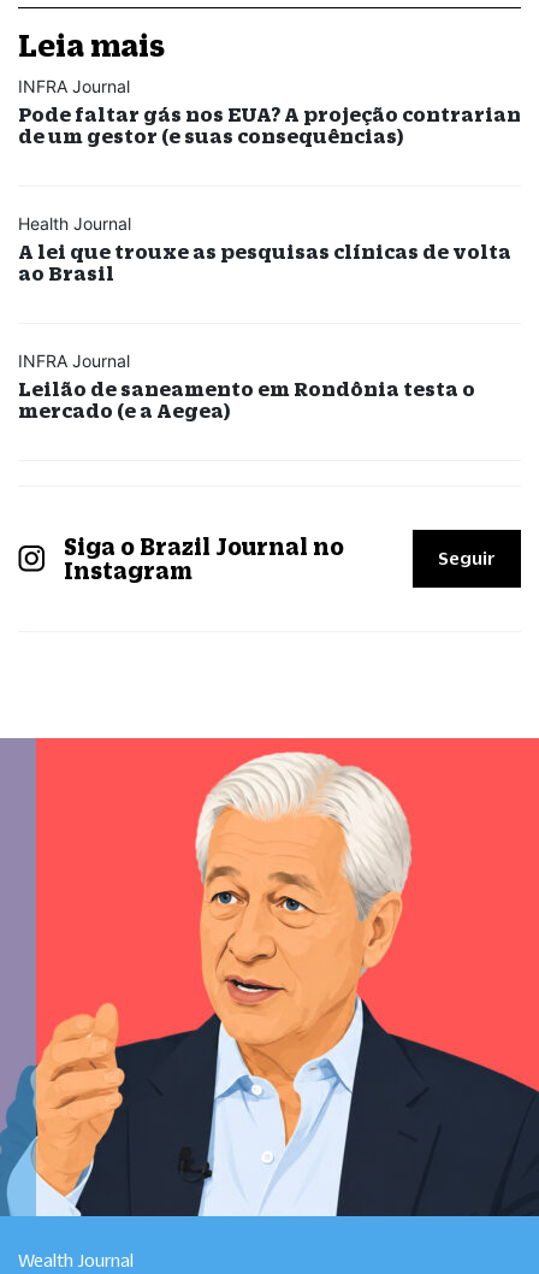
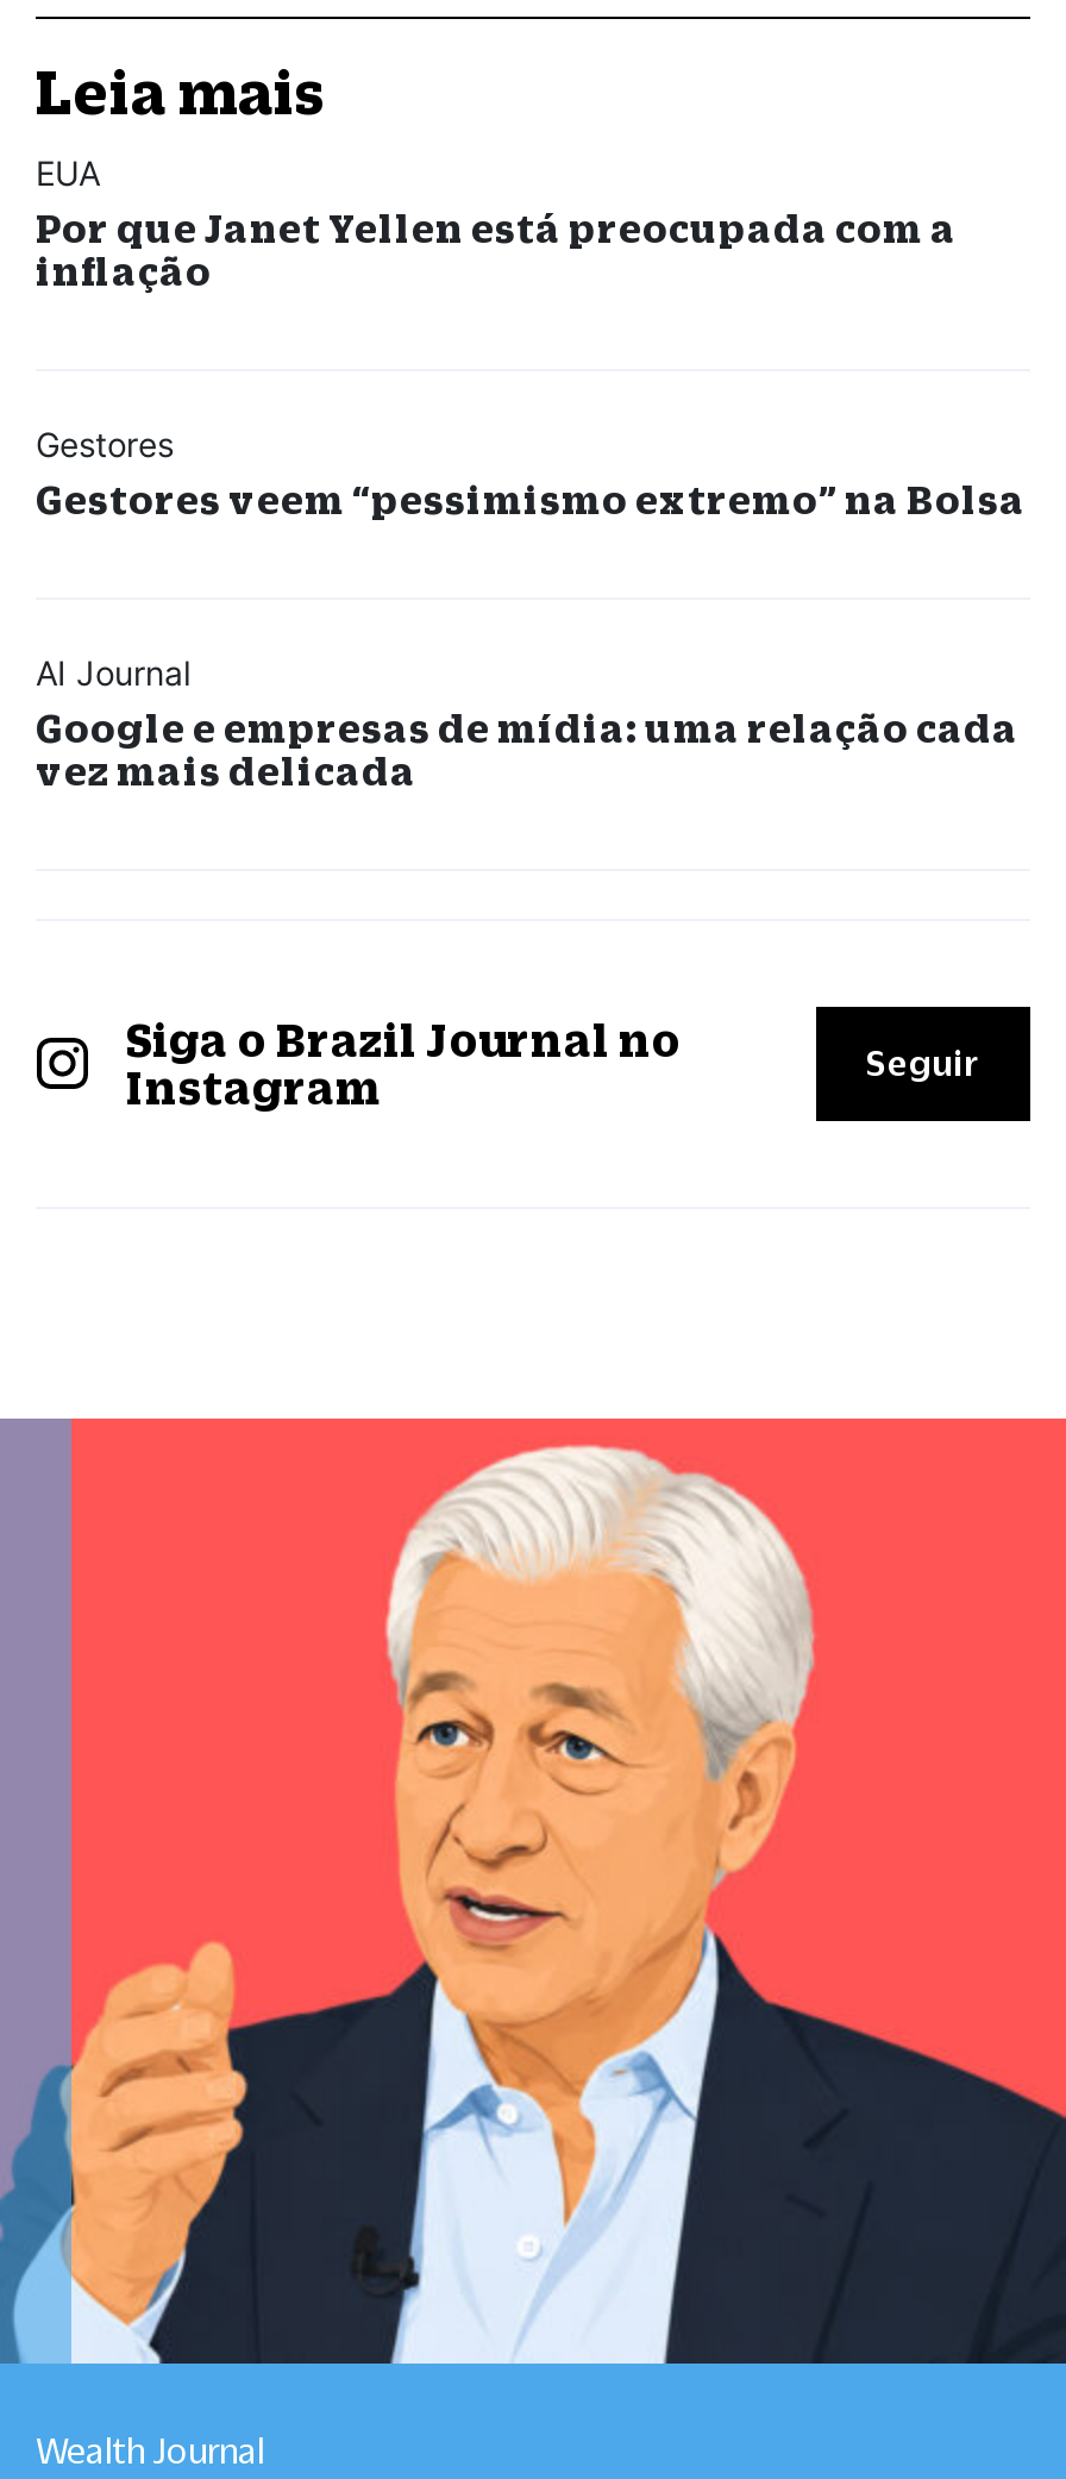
- INFRA Journal
- Pode faltar gás nos EUA? A projeção contrarian
- de um gestor (e suas consequências)
+ EUA
+ Por que Janet Yellen está preocupada com a
+ inflação

- Health Journal
- A lei que trouxe as pesquisas clínicas de volta
- ao Brasil
+ Gestores
+ Gestores veem “pessimismo extremo” na Bolsa

- INFRA Journal
- Leilão de saneamento em Rondônia testa o
- mercado (e a Aegea)
+ AI Journal
+ Google e empresas de mídia: uma relação cada
+ vez mais delicada
